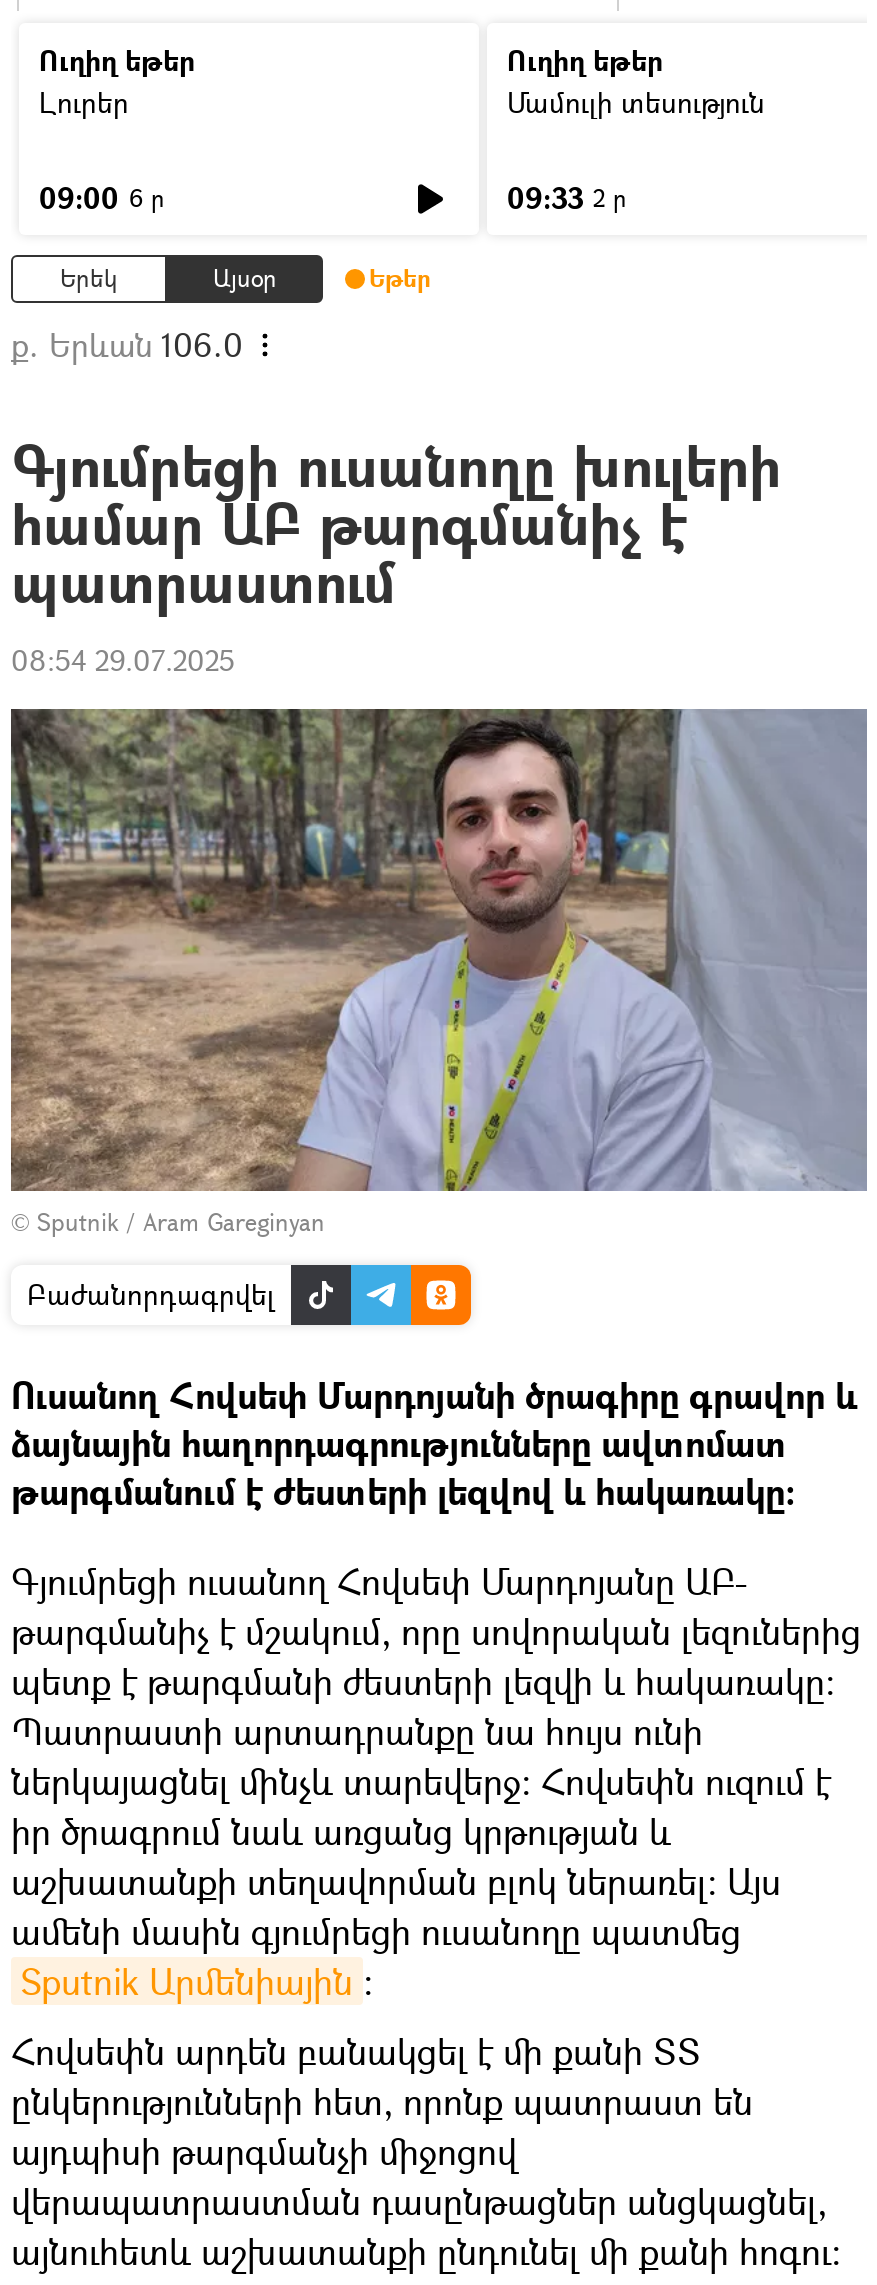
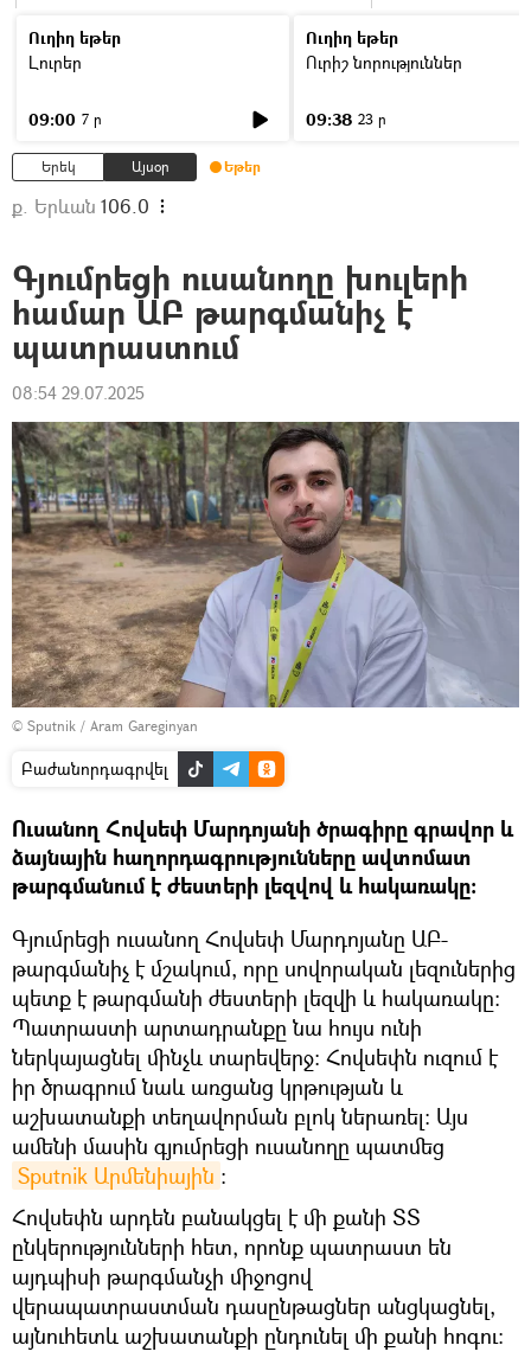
- Մամուլի տեսություն
+ Ուրիշ նորություններ

- 09:00 6 ր
+ 09:00 7 ր

- 09:33 2 ր
+ 09:38 23 ր
